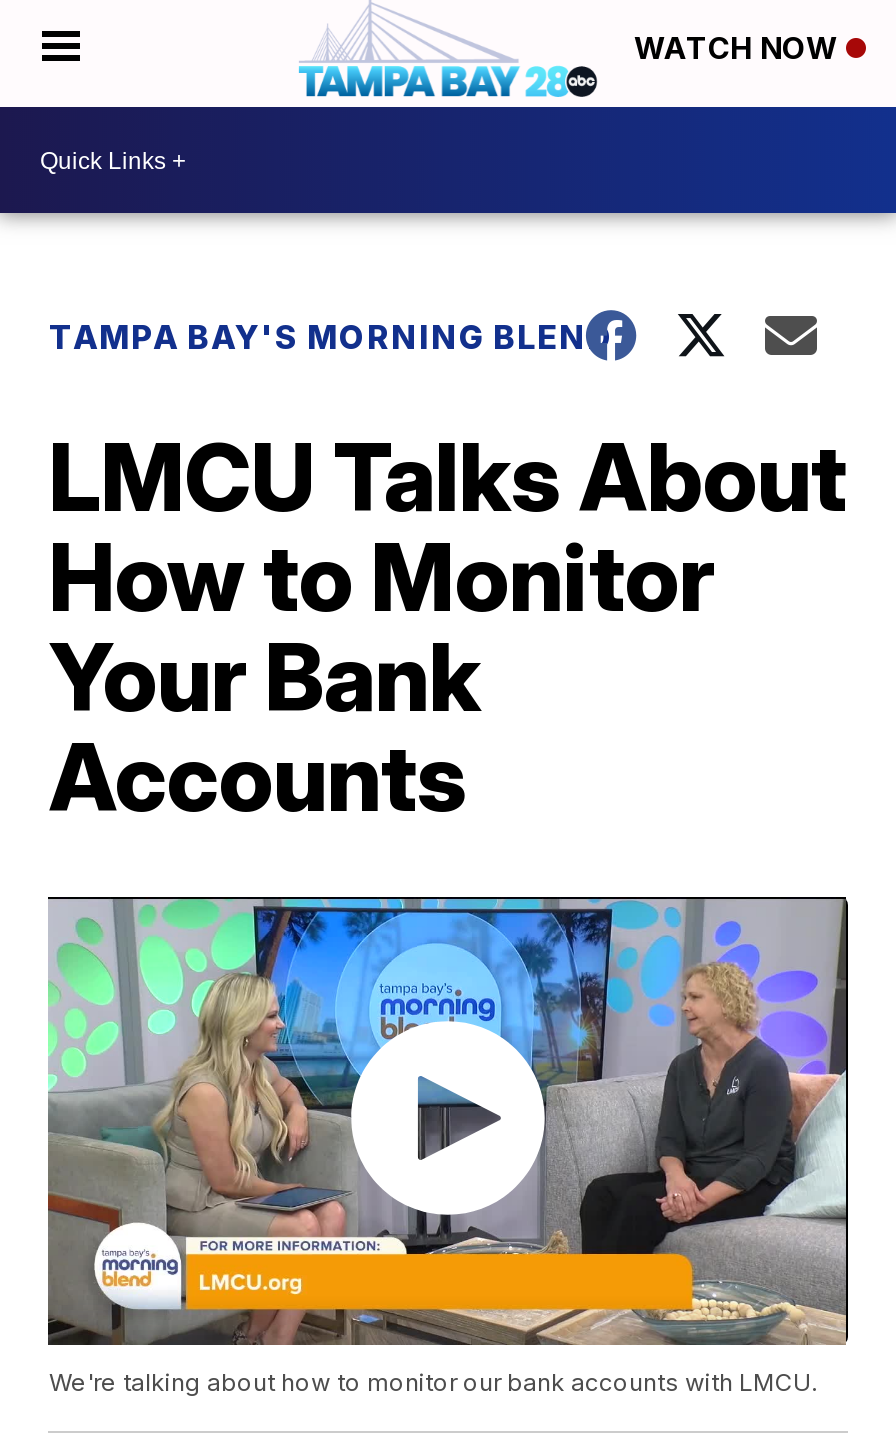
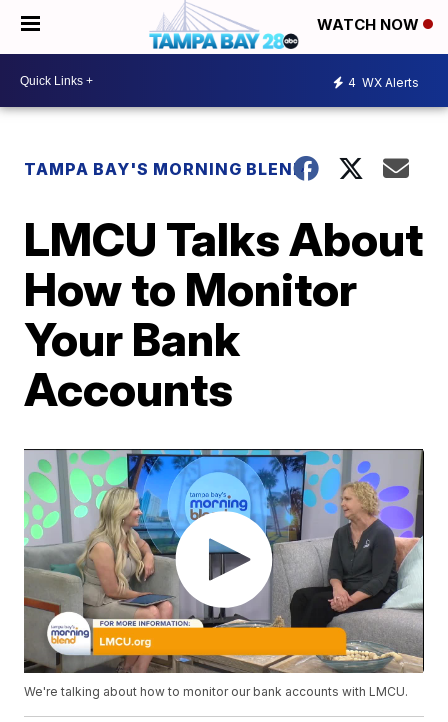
+ 4 WX Alerts
